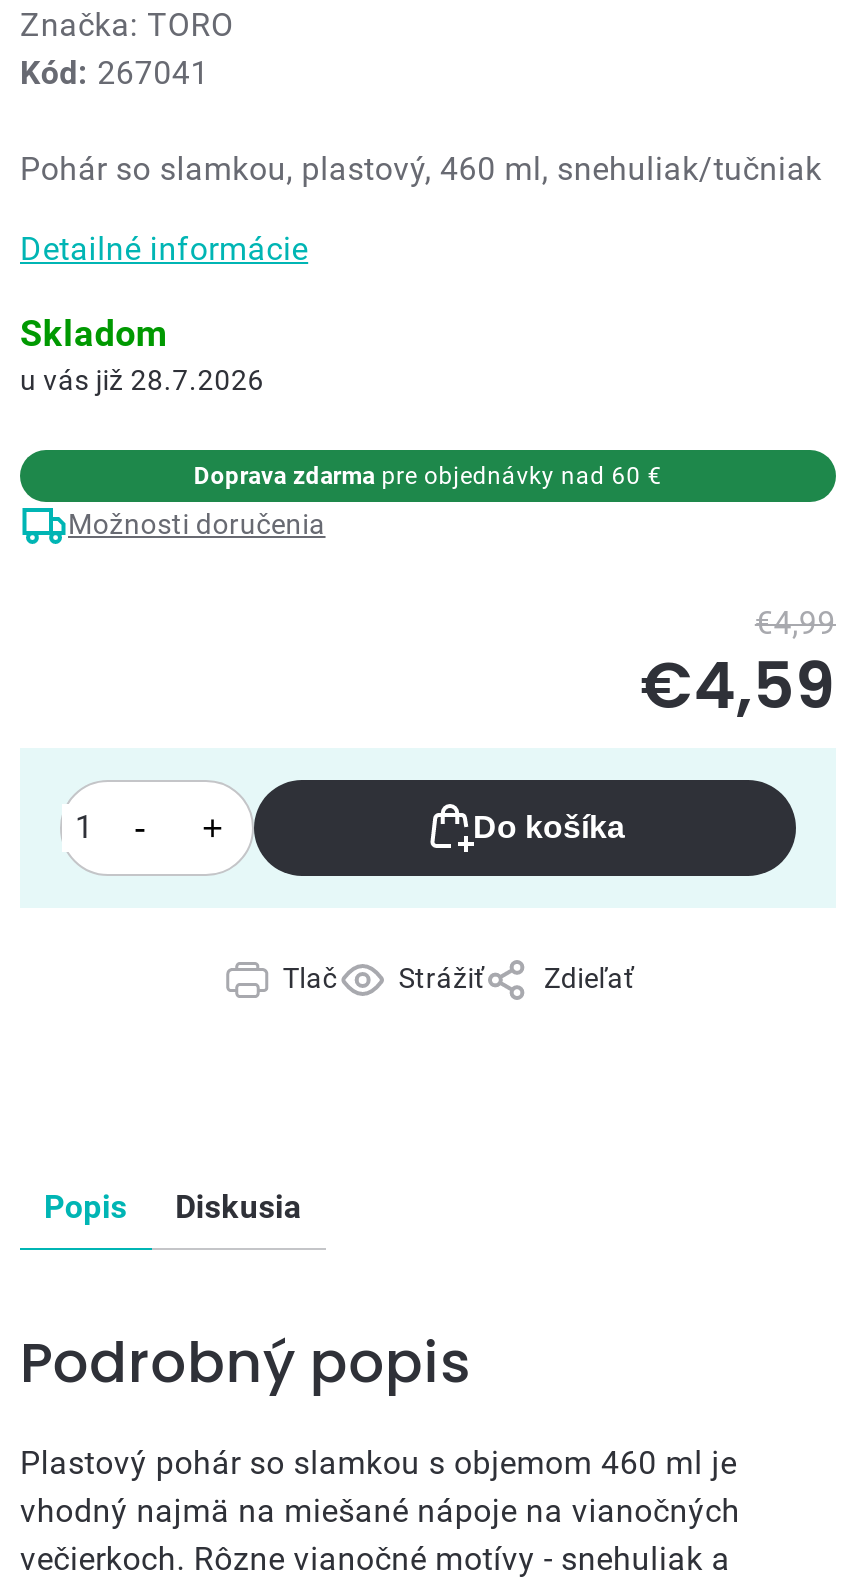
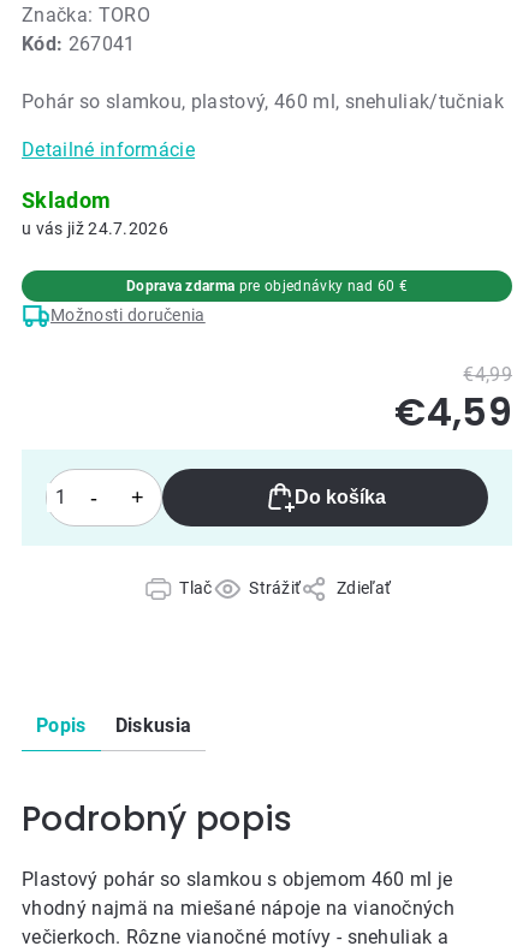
- 28.7.2026
+ 24.7.2026
